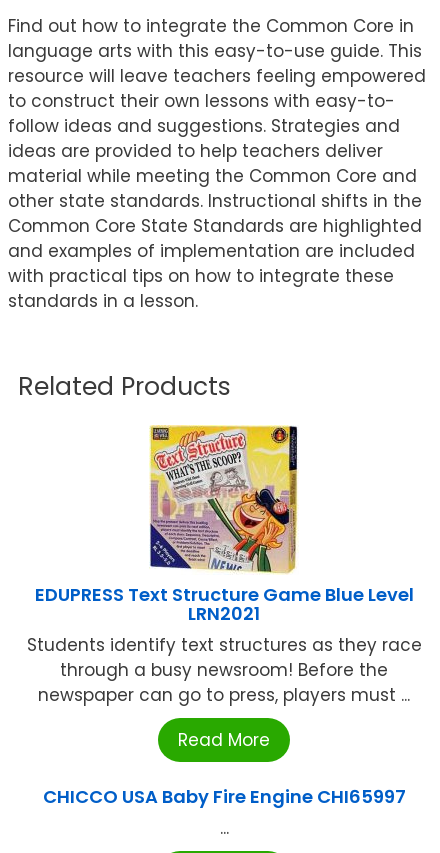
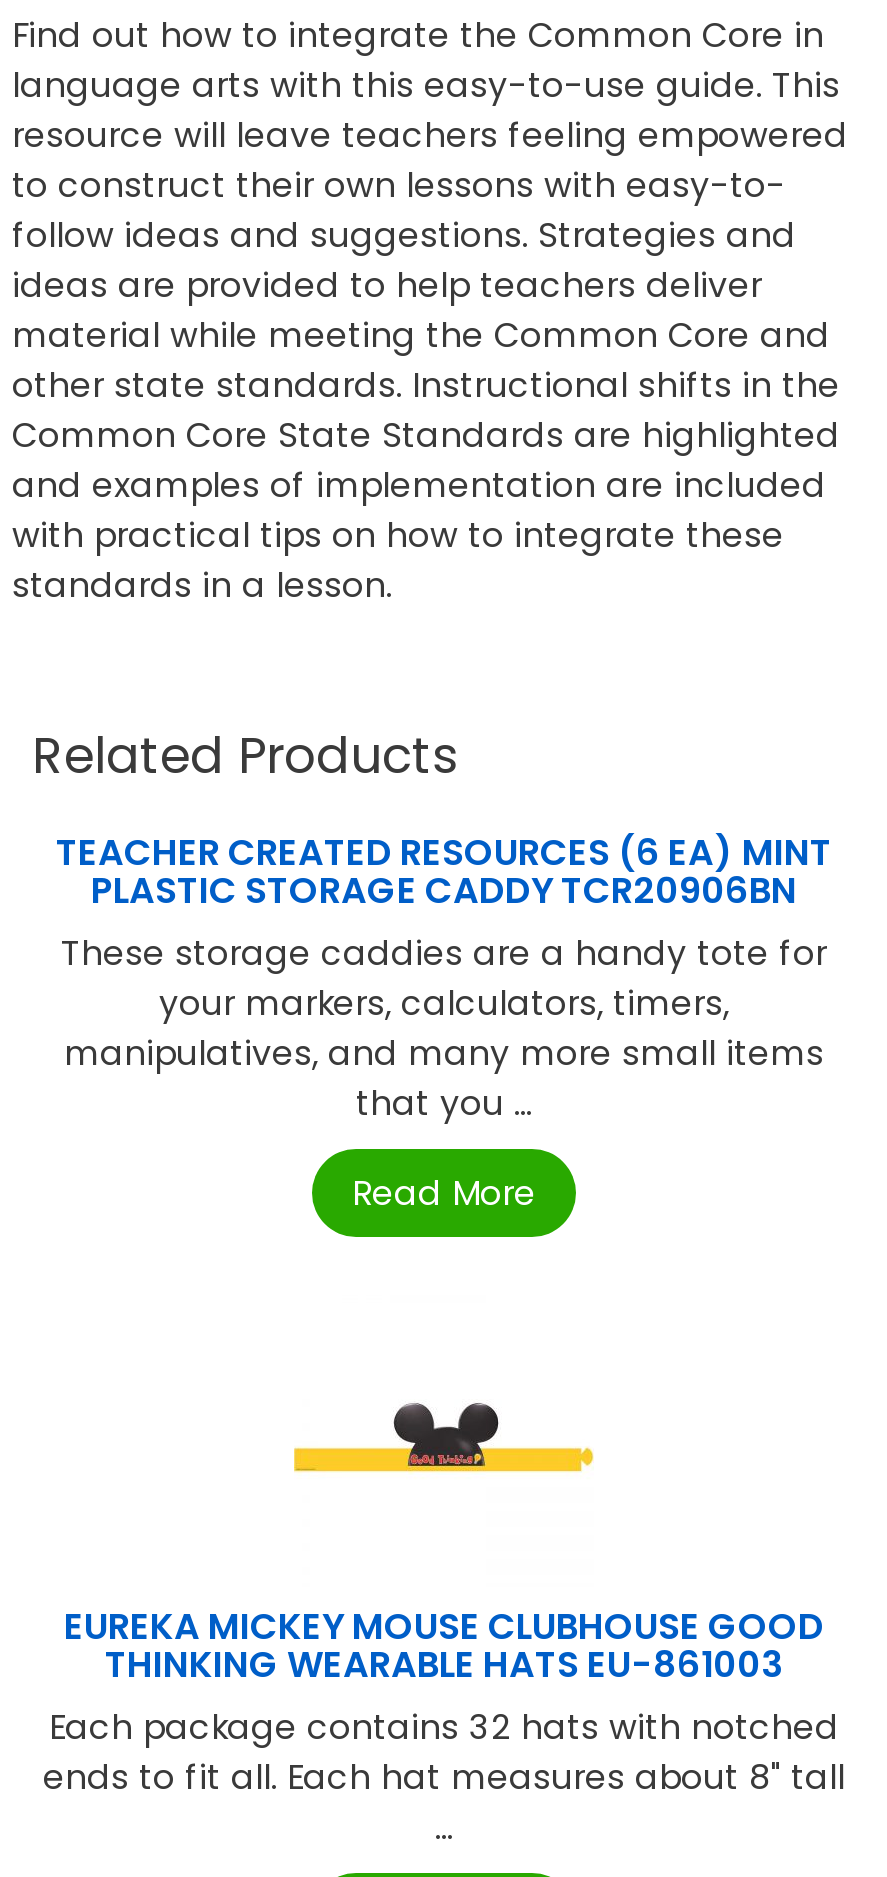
- EDUPRESS Text Structure Game Blue Level
- LRN2021
- Students identify text structures as they race
- through a busy newsroom! Before the
- newspaper can go to press, players must ...
+ TEACHER CREATED RESOURCES (6 EA) MINT
+ PLASTIC STORAGE CADDY TCR20906BN
+ These storage caddies are a handy tote for
+ your markers, calculators, timers,
+ manipulatives, and many more small items
+ that you ...

moved up: Read More

- CHICCO USA Baby Fire Engine CHI65997
+ EUREKA MICKEY MOUSE CLUBHOUSE GOOD
+ THINKING WEARABLE HATS EU-861003
+ Each package contains 32 hats with notched
+ ends to fit all. Each hat measures about 8" tall
